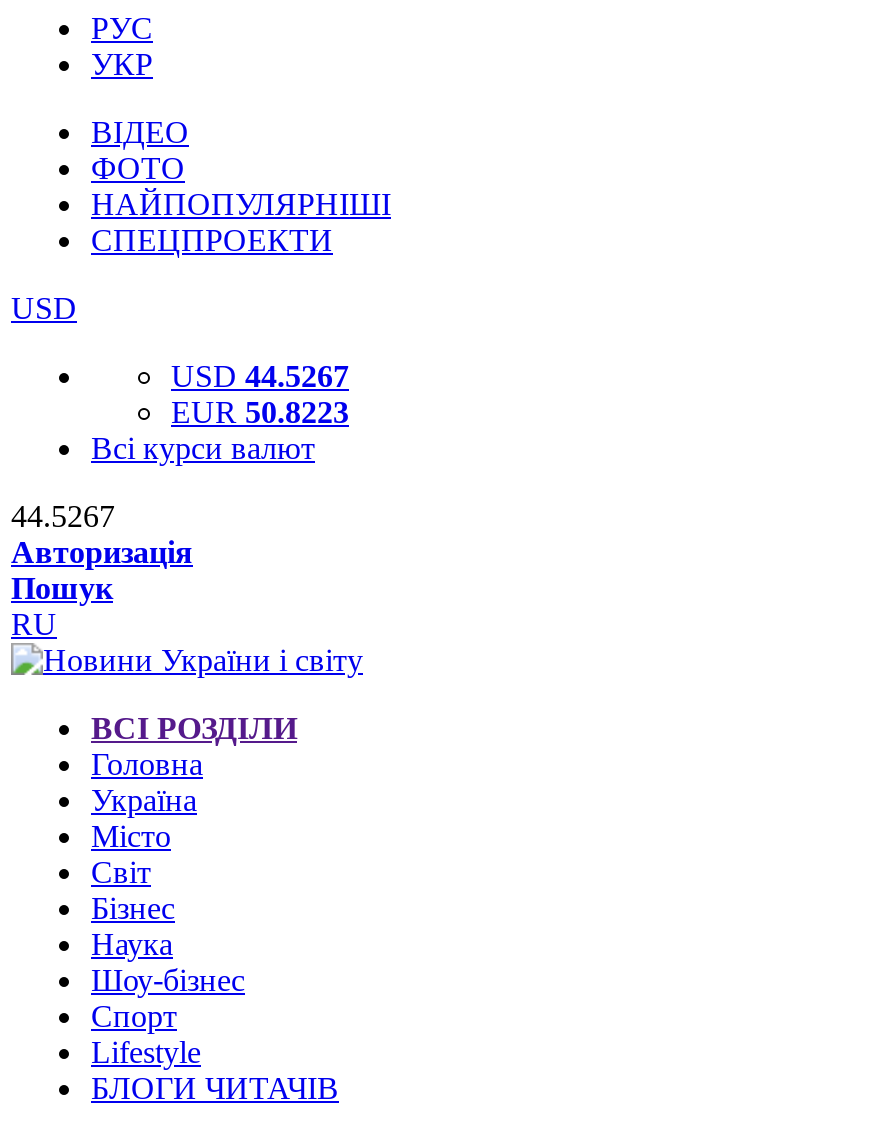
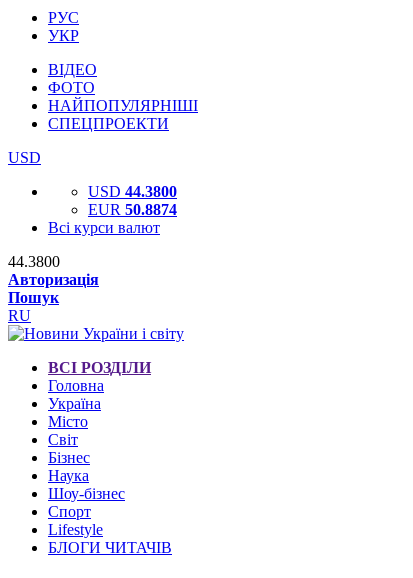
- USD 44.5267
+ USD 44.3800

- EUR 50.8223
+ EUR 50.8874

- 44.5267
+ 44.3800
